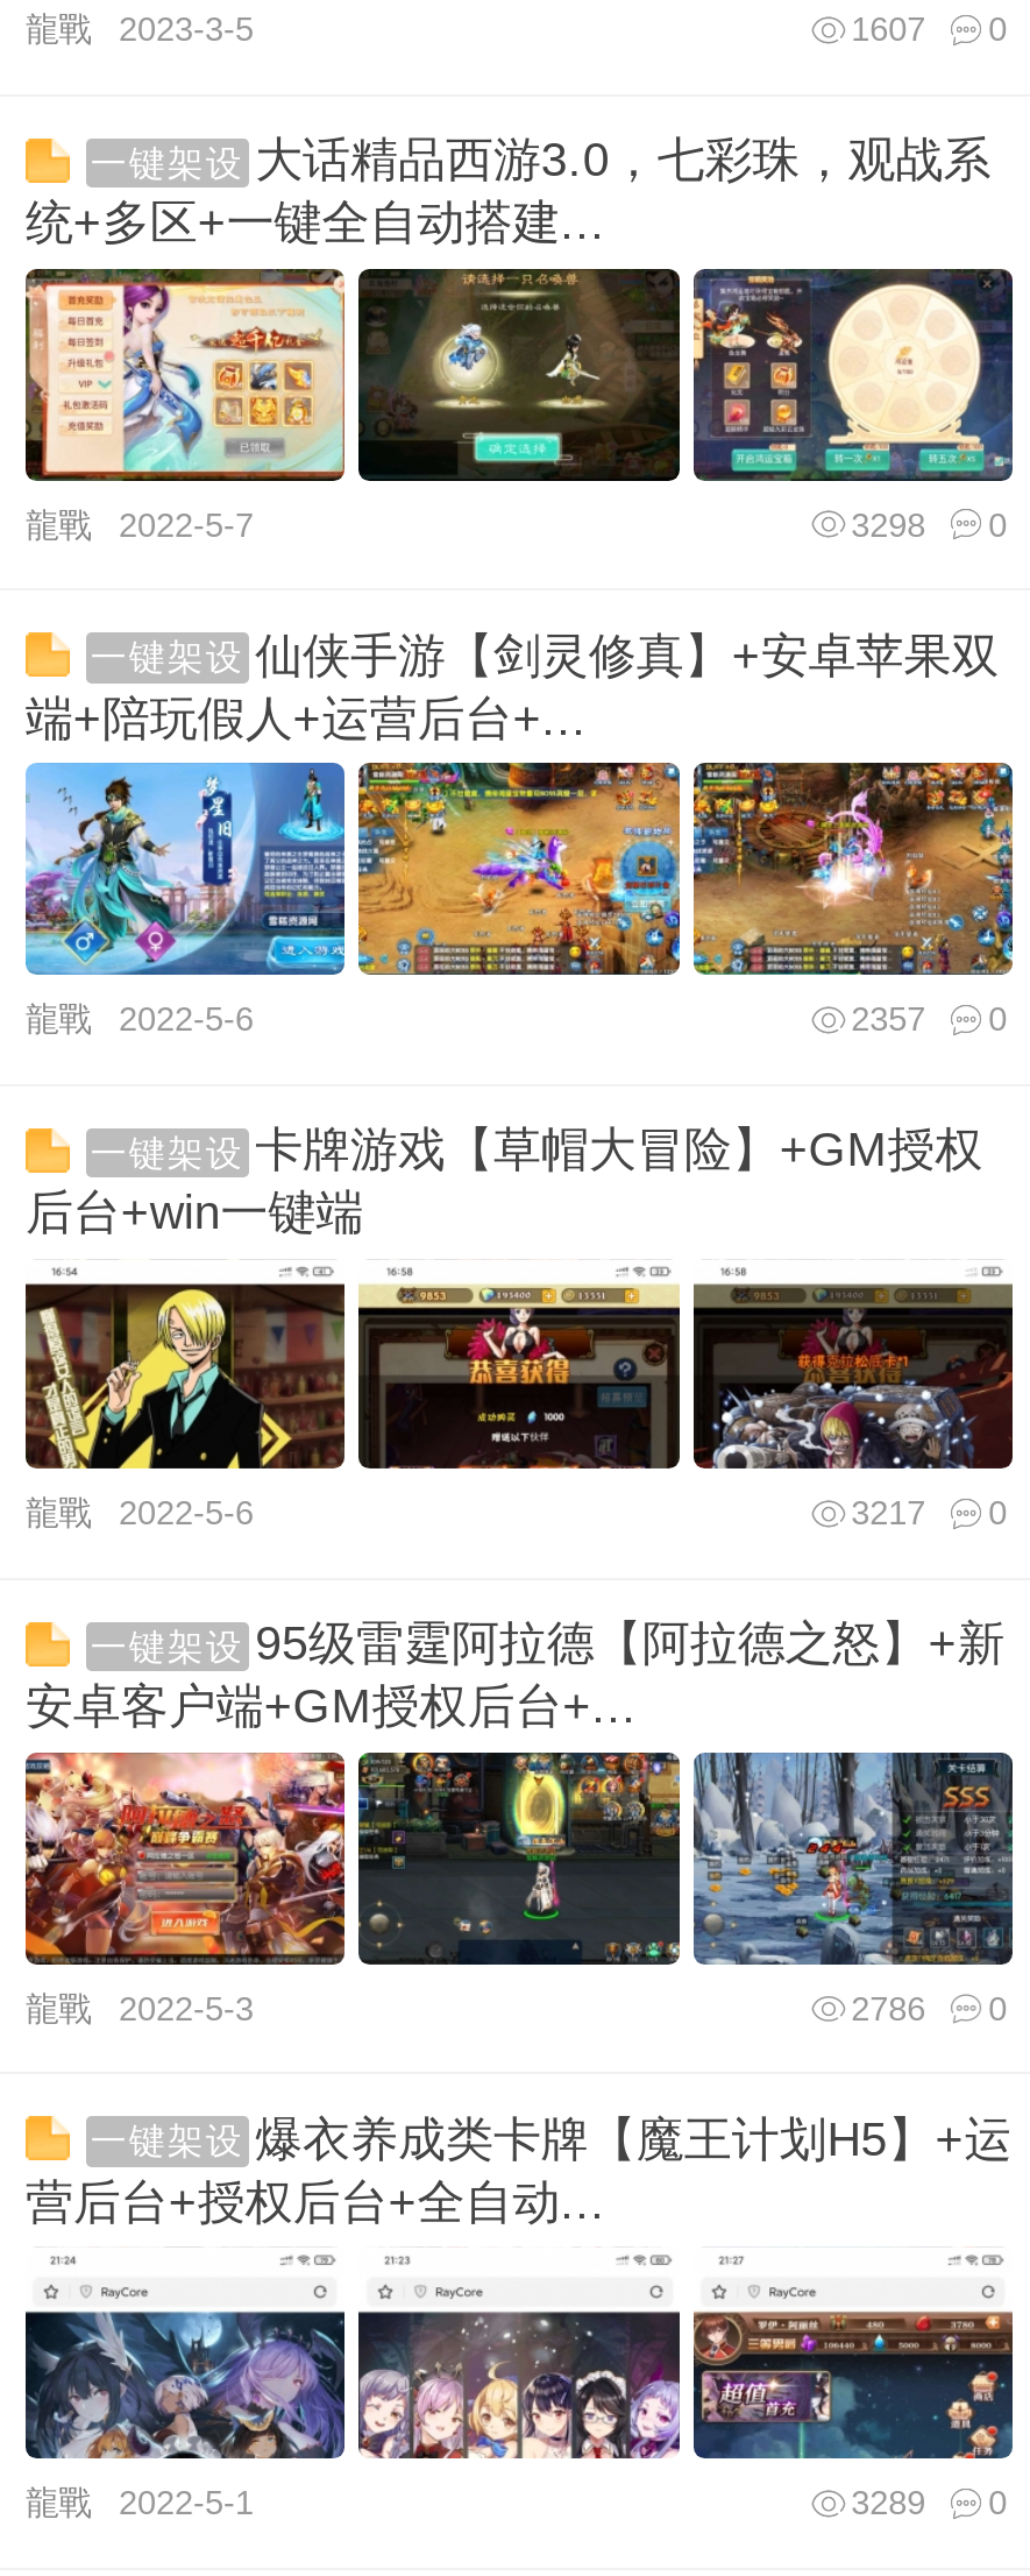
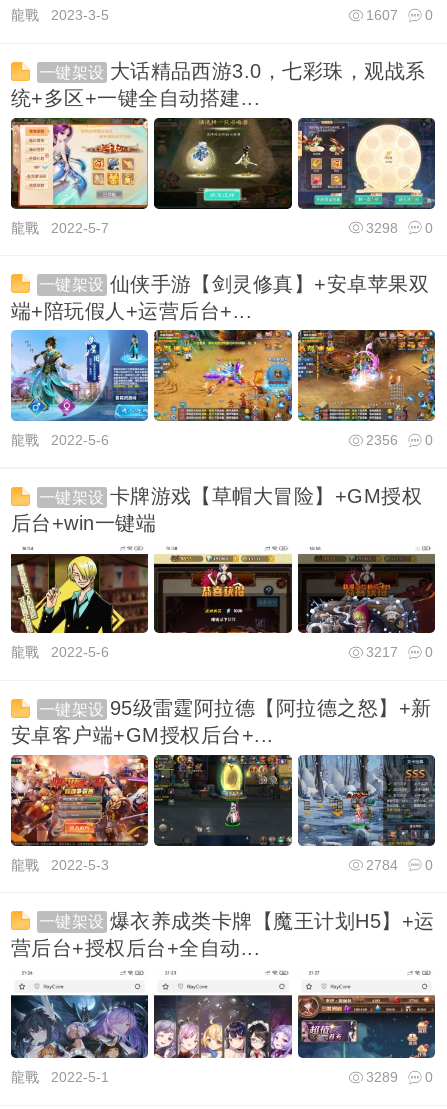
- 2357 0
+ 2356 0

- 2786 0
+ 2784 0
